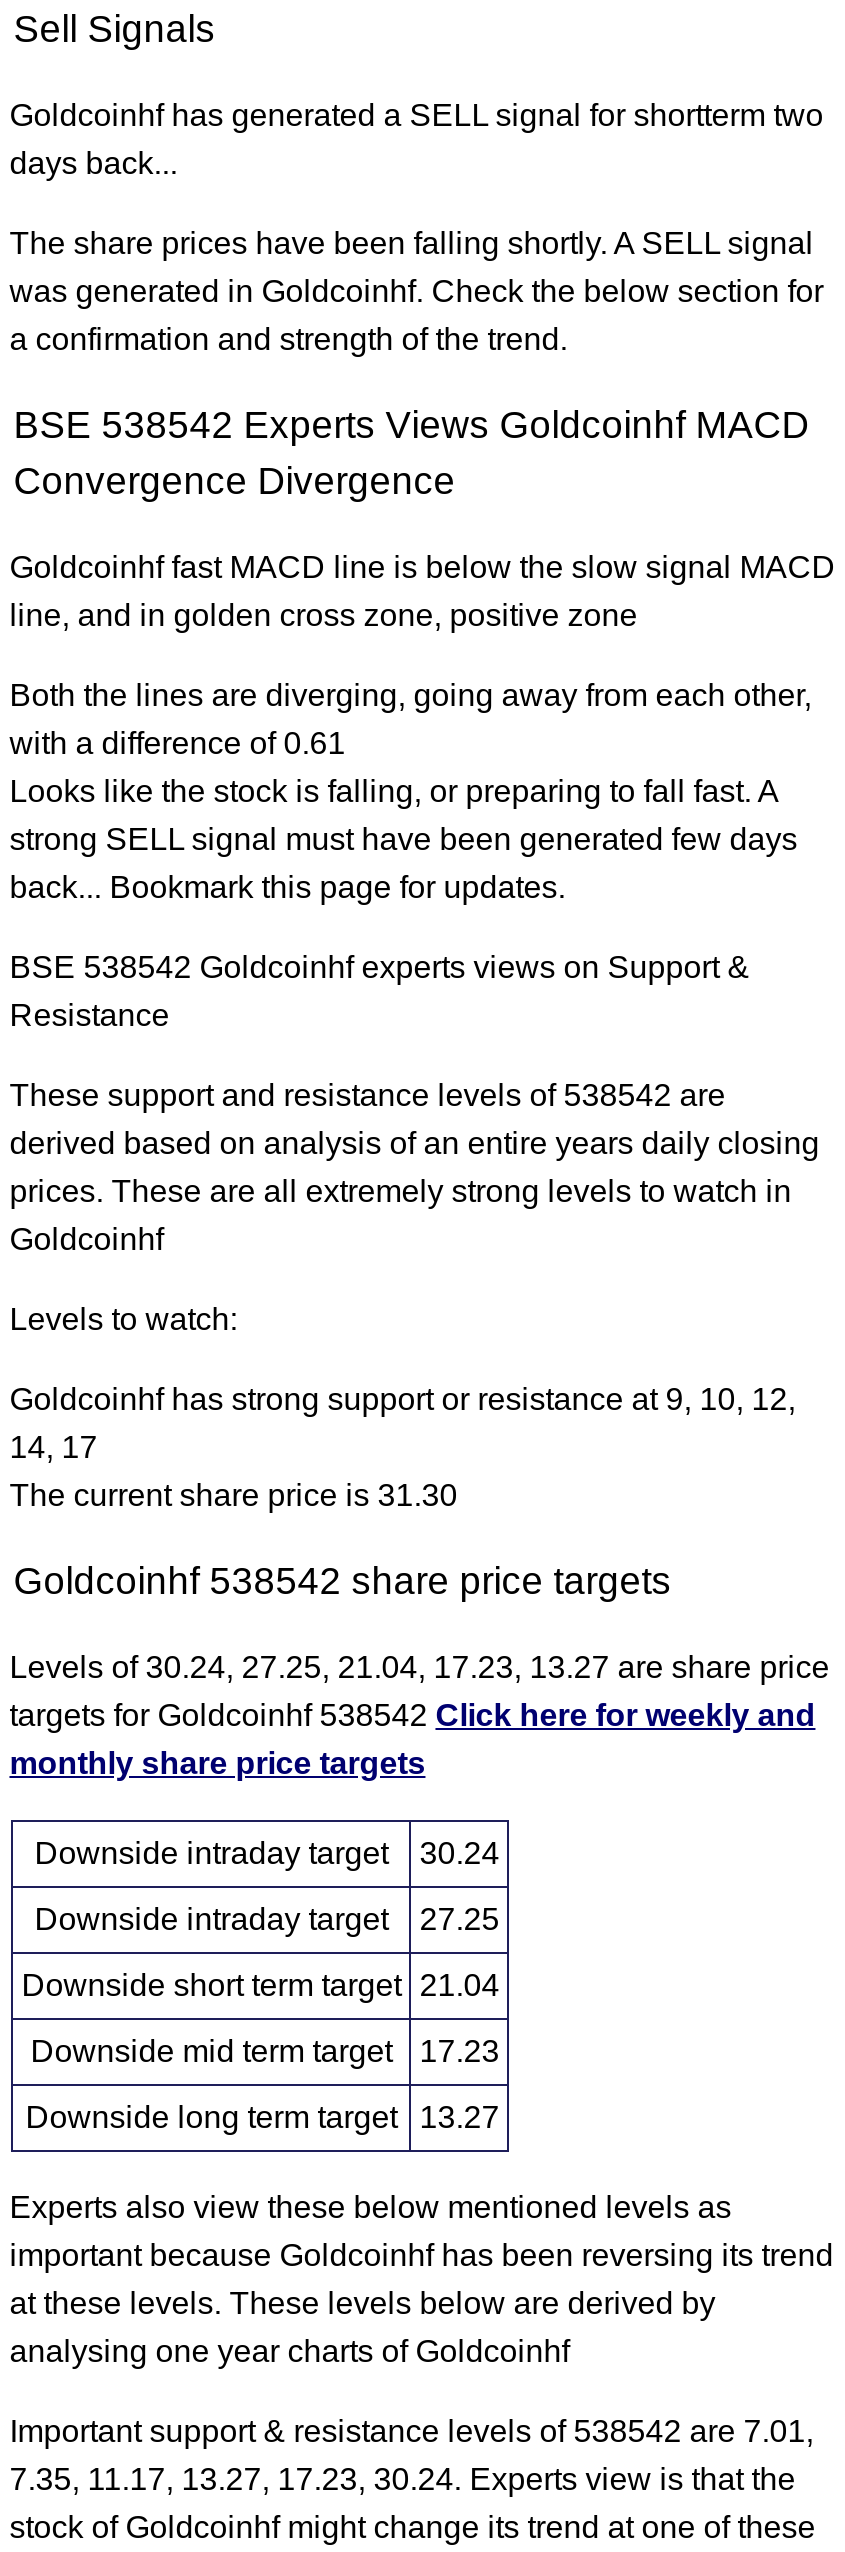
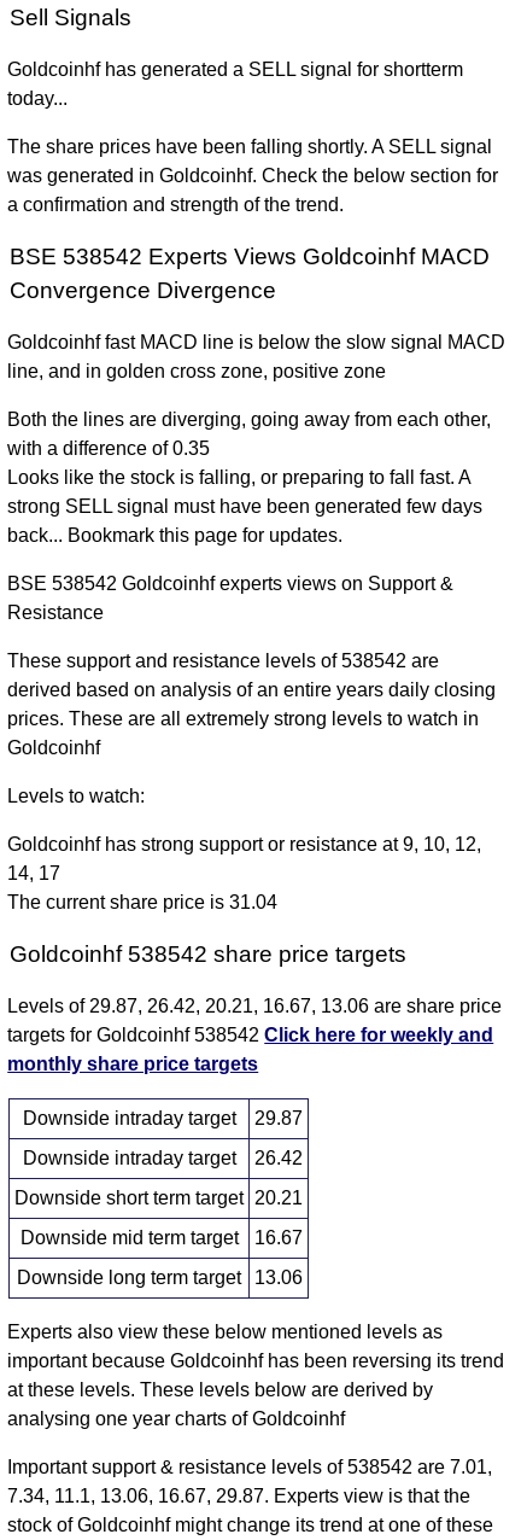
- Goldcoinhf has generated a SELL signal for shortterm two
- days back...
+ Goldcoinhf has generated a SELL signal for shortterm
+ today...

- with a difference of 0.61
+ with a difference of 0.35

- The current share price is 31.30
+ The current share price is 31.04

- Levels of 30.24, 27.25, 21.04, 17.23, 13.27 are share price
+ Levels of 29.87, 26.42, 20.21, 16.67, 13.06 are share price

- Downside intraday target 30.24
+ Downside intraday target 29.87

- Downside intraday target 27.25
+ Downside intraday target 26.42

- Downside short term target 21.04
+ Downside short term target 20.21

- Downside mid term target 17.23
+ Downside mid term target 16.67

- Downside long term target 13.27
+ Downside long term target 13.06

- 7.35, 11.17, 13.27, 17.23, 30.24. Experts view is that the
+ 7.34, 11.1, 13.06, 16.67, 29.87. Experts view is that the
